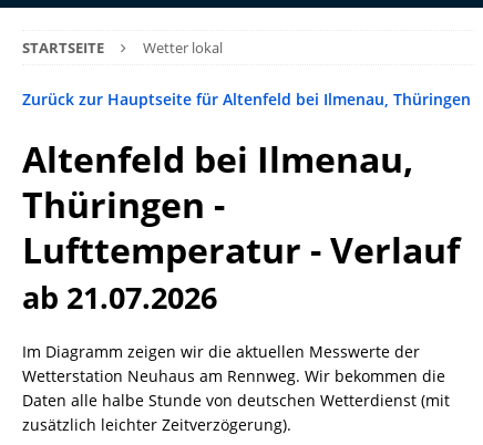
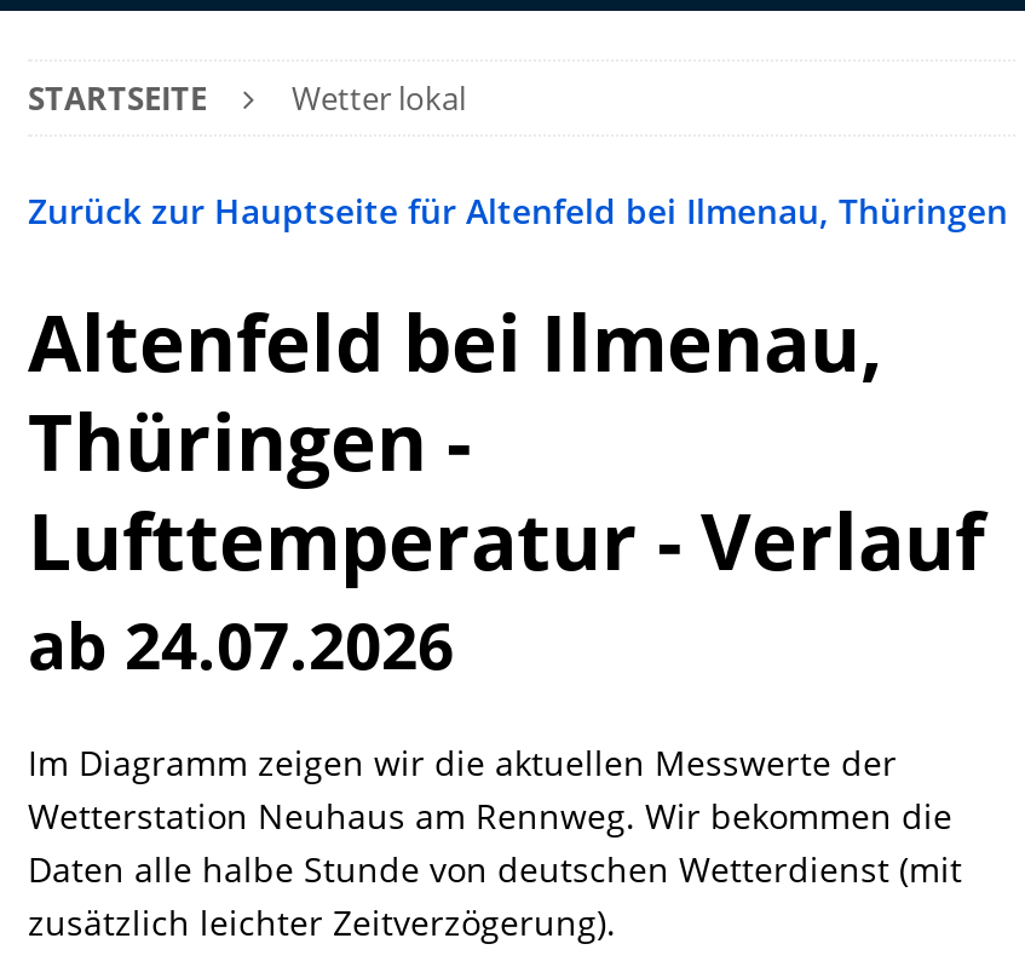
- ab 21.07.2026
+ ab 24.07.2026
